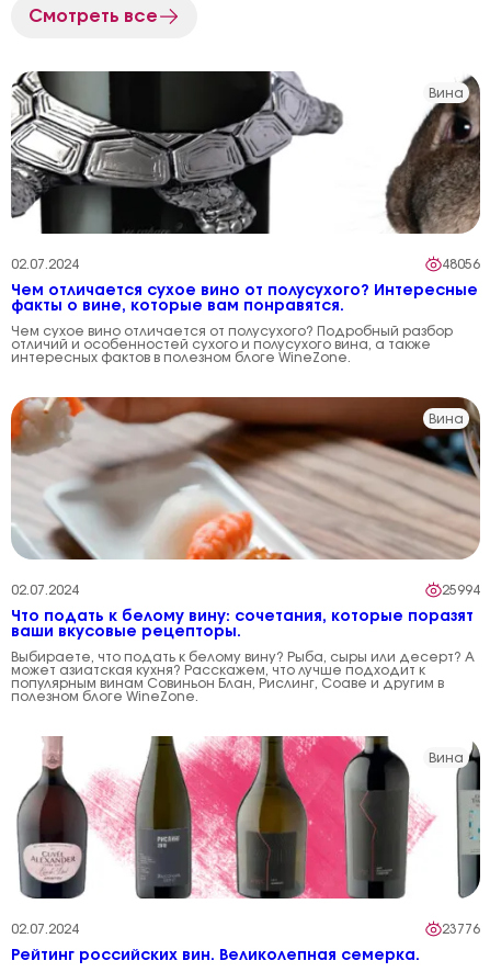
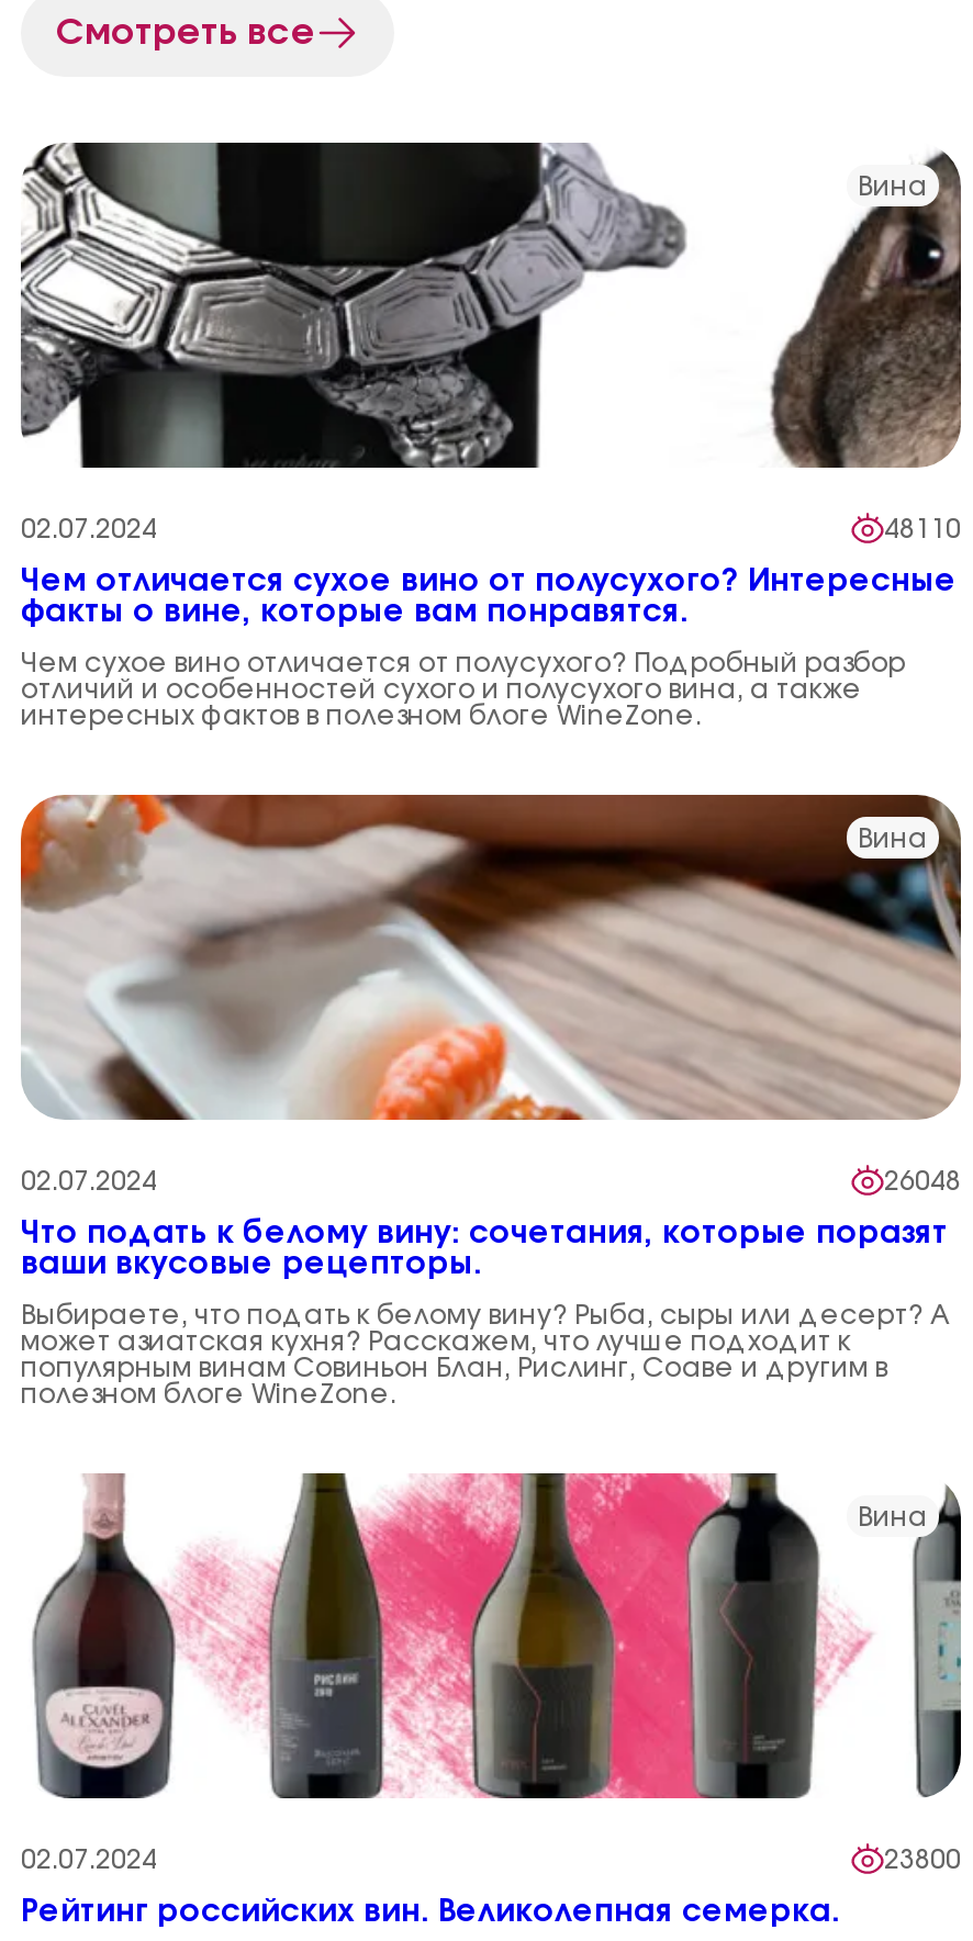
- 48056
+ 48110

- 25994
+ 26048

- 23776
+ 23800
